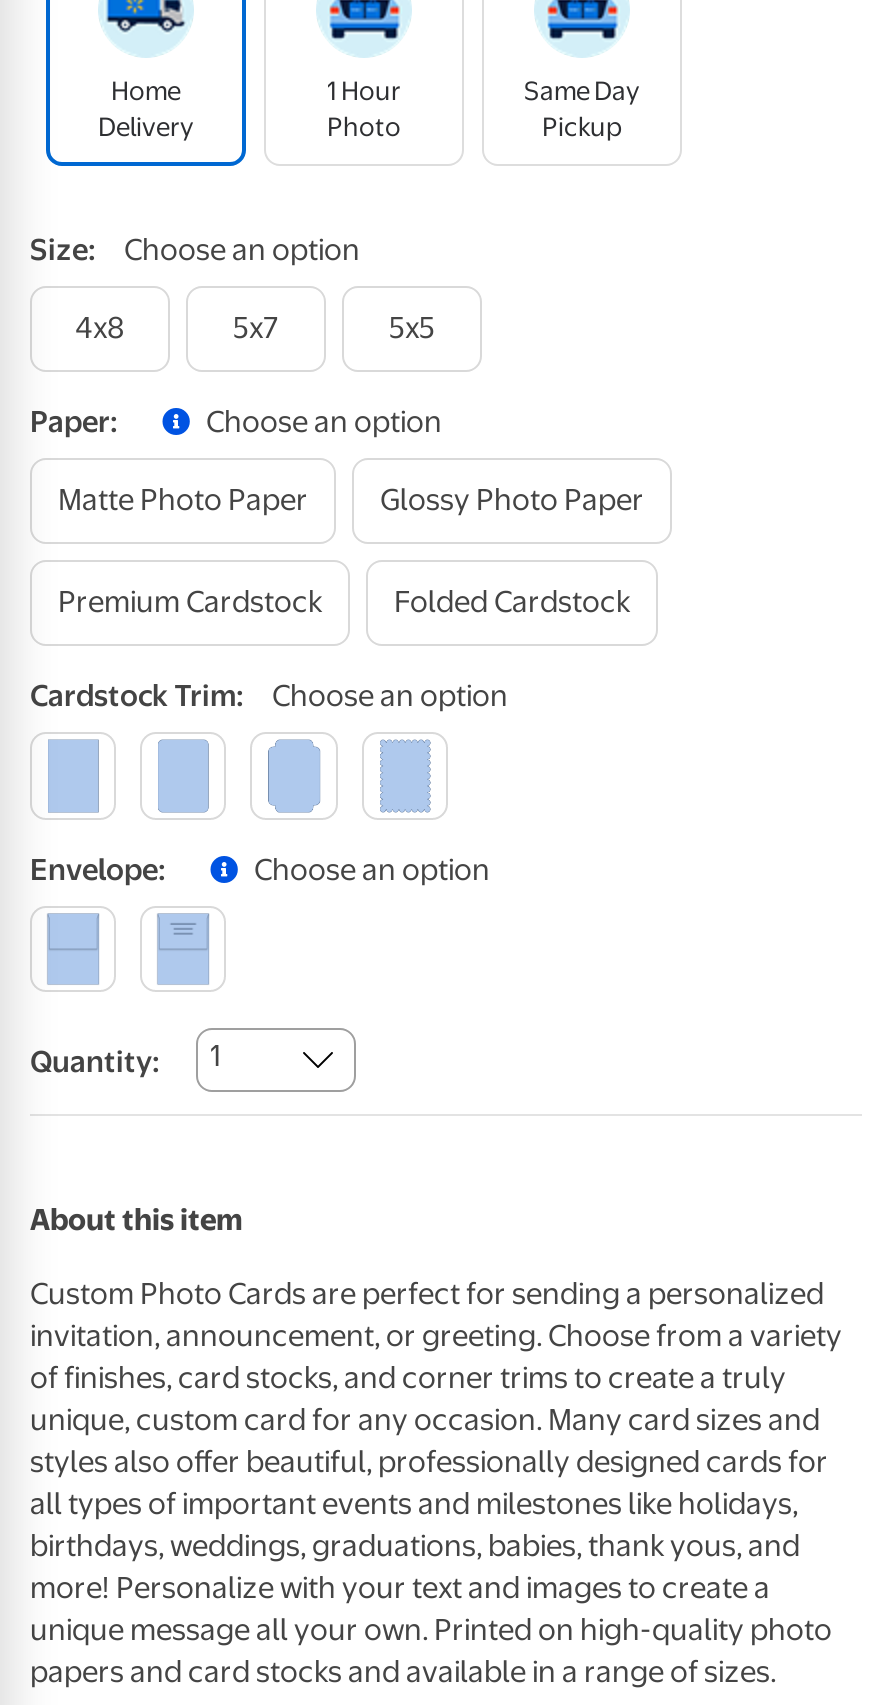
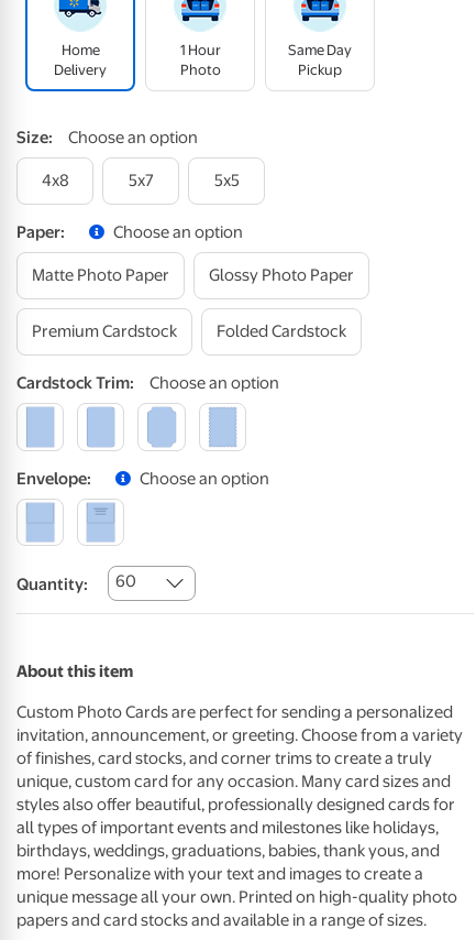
- Quantity: 1
+ Quantity: 60
